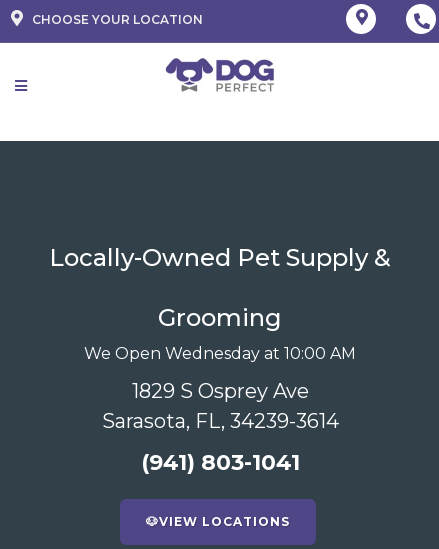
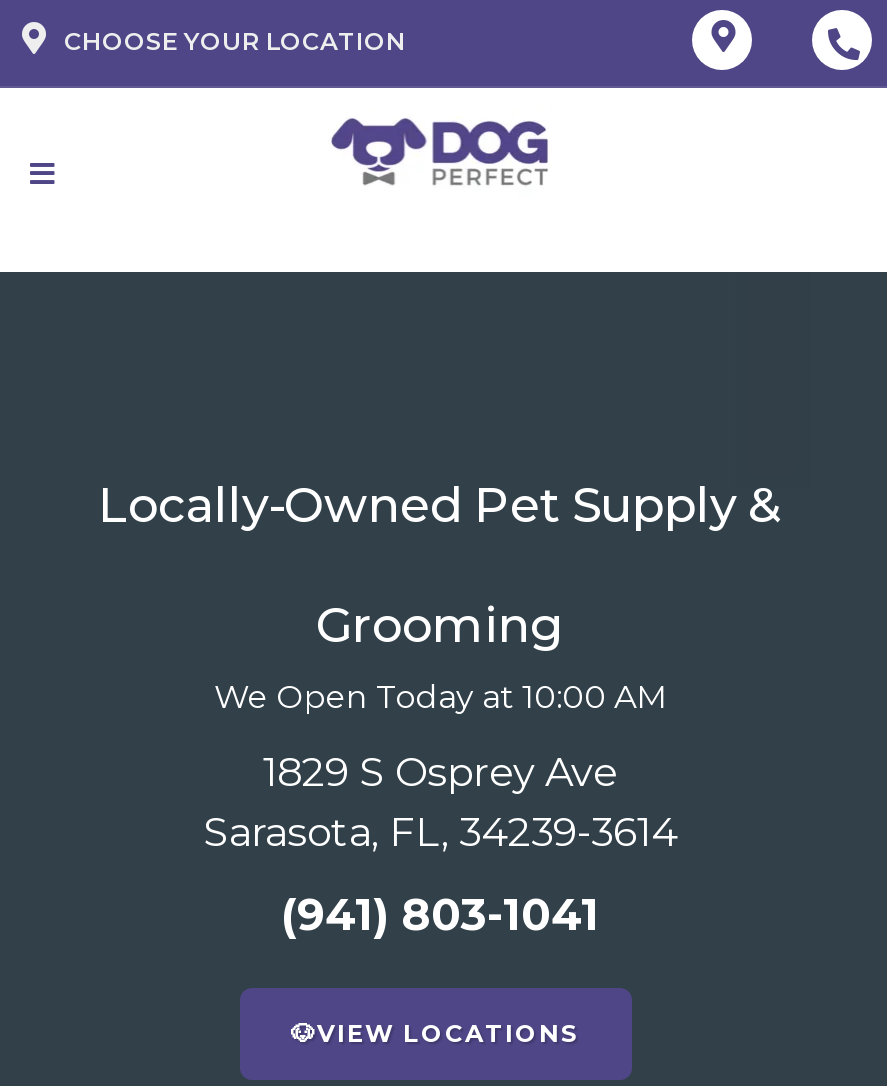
- We Open Wednesday at 10:00 AM
+ We Open Today at 10:00 AM
